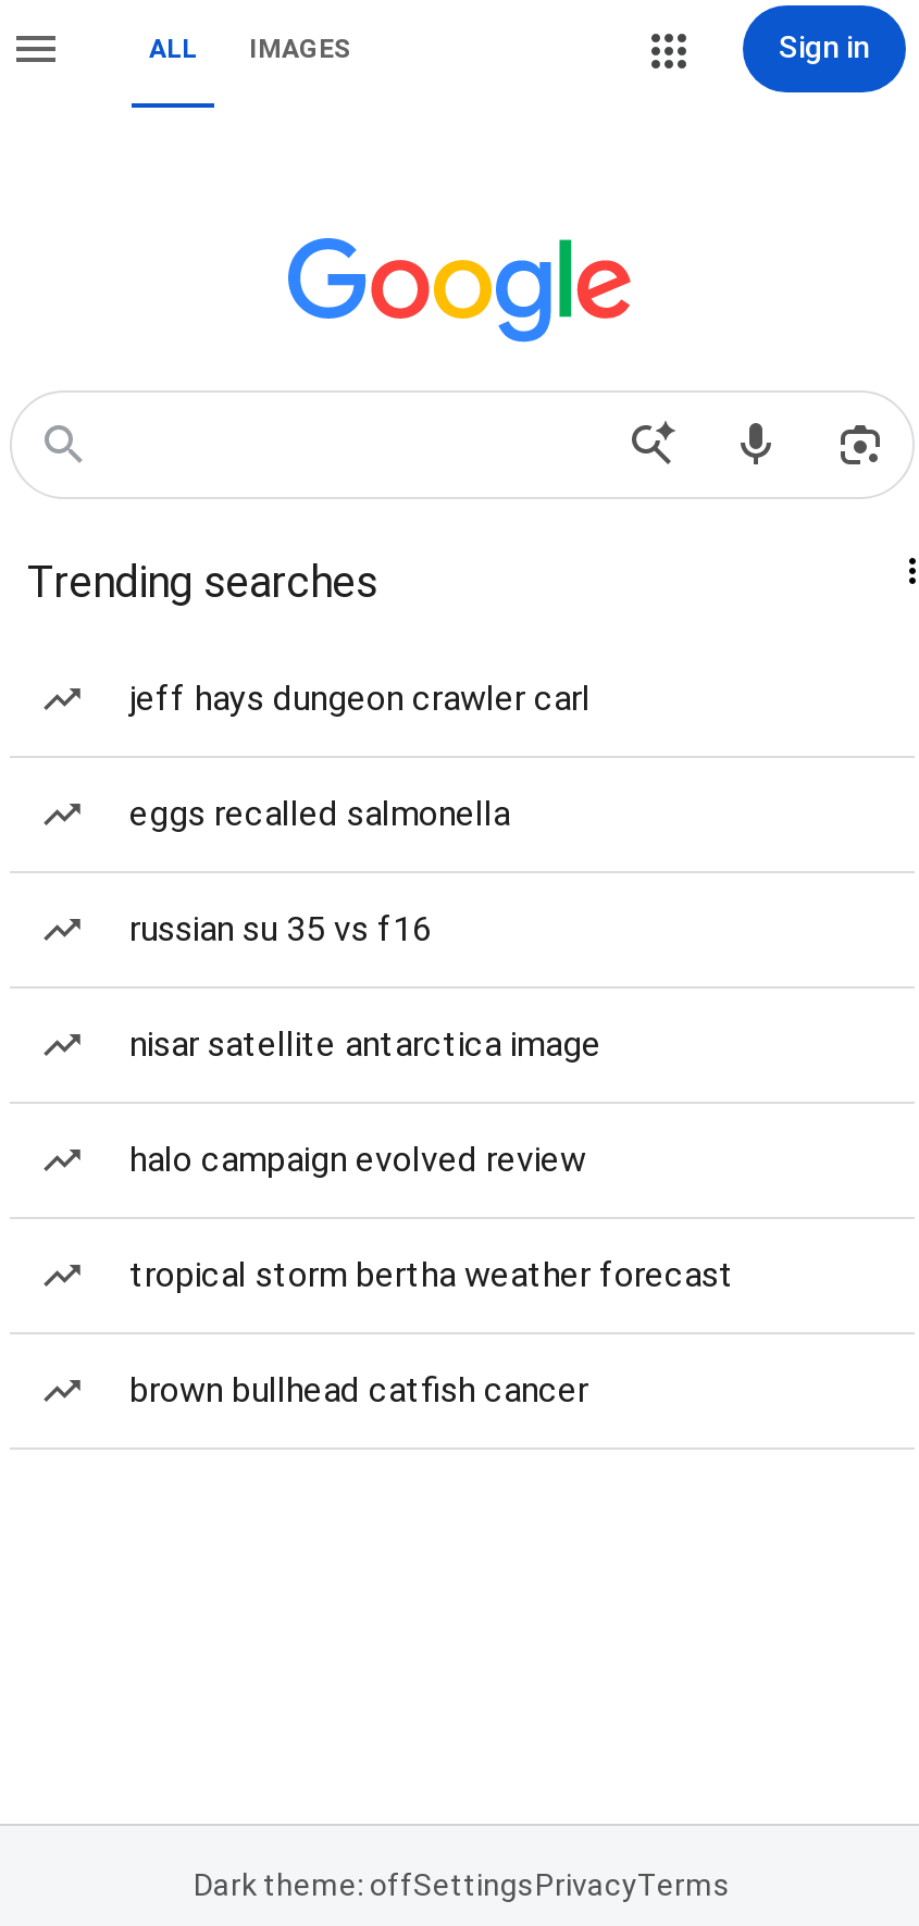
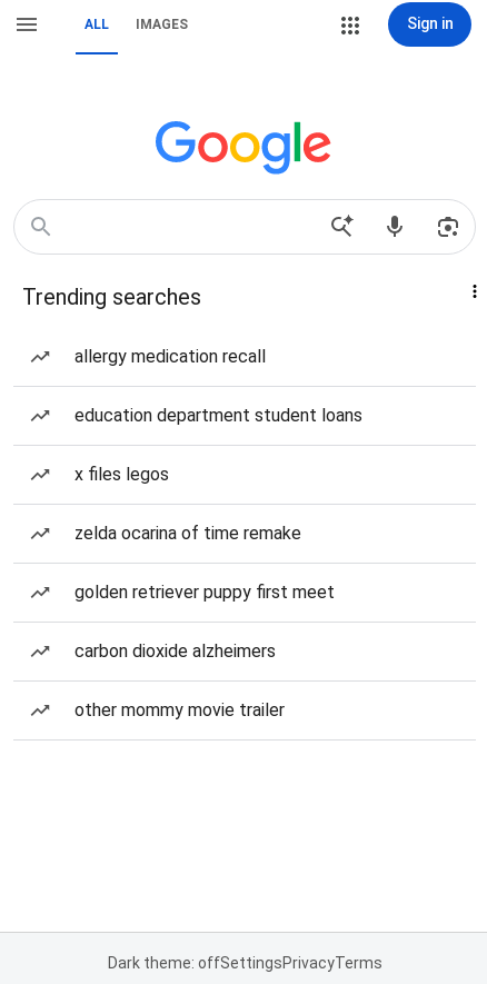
- jeff hays dungeon crawler carl
+ allergy medication recall

- eggs recalled salmonella
+ education department student loans

- russian su 35 vs f16
+ x files legos

- nisar satellite antarctica image
+ zelda ocarina of time remake

- halo campaign evolved review
+ golden retriever puppy first meet

- tropical storm bertha weather forecast
+ carbon dioxide alzheimers

- brown bullhead catfish cancer
+ other mommy movie trailer
